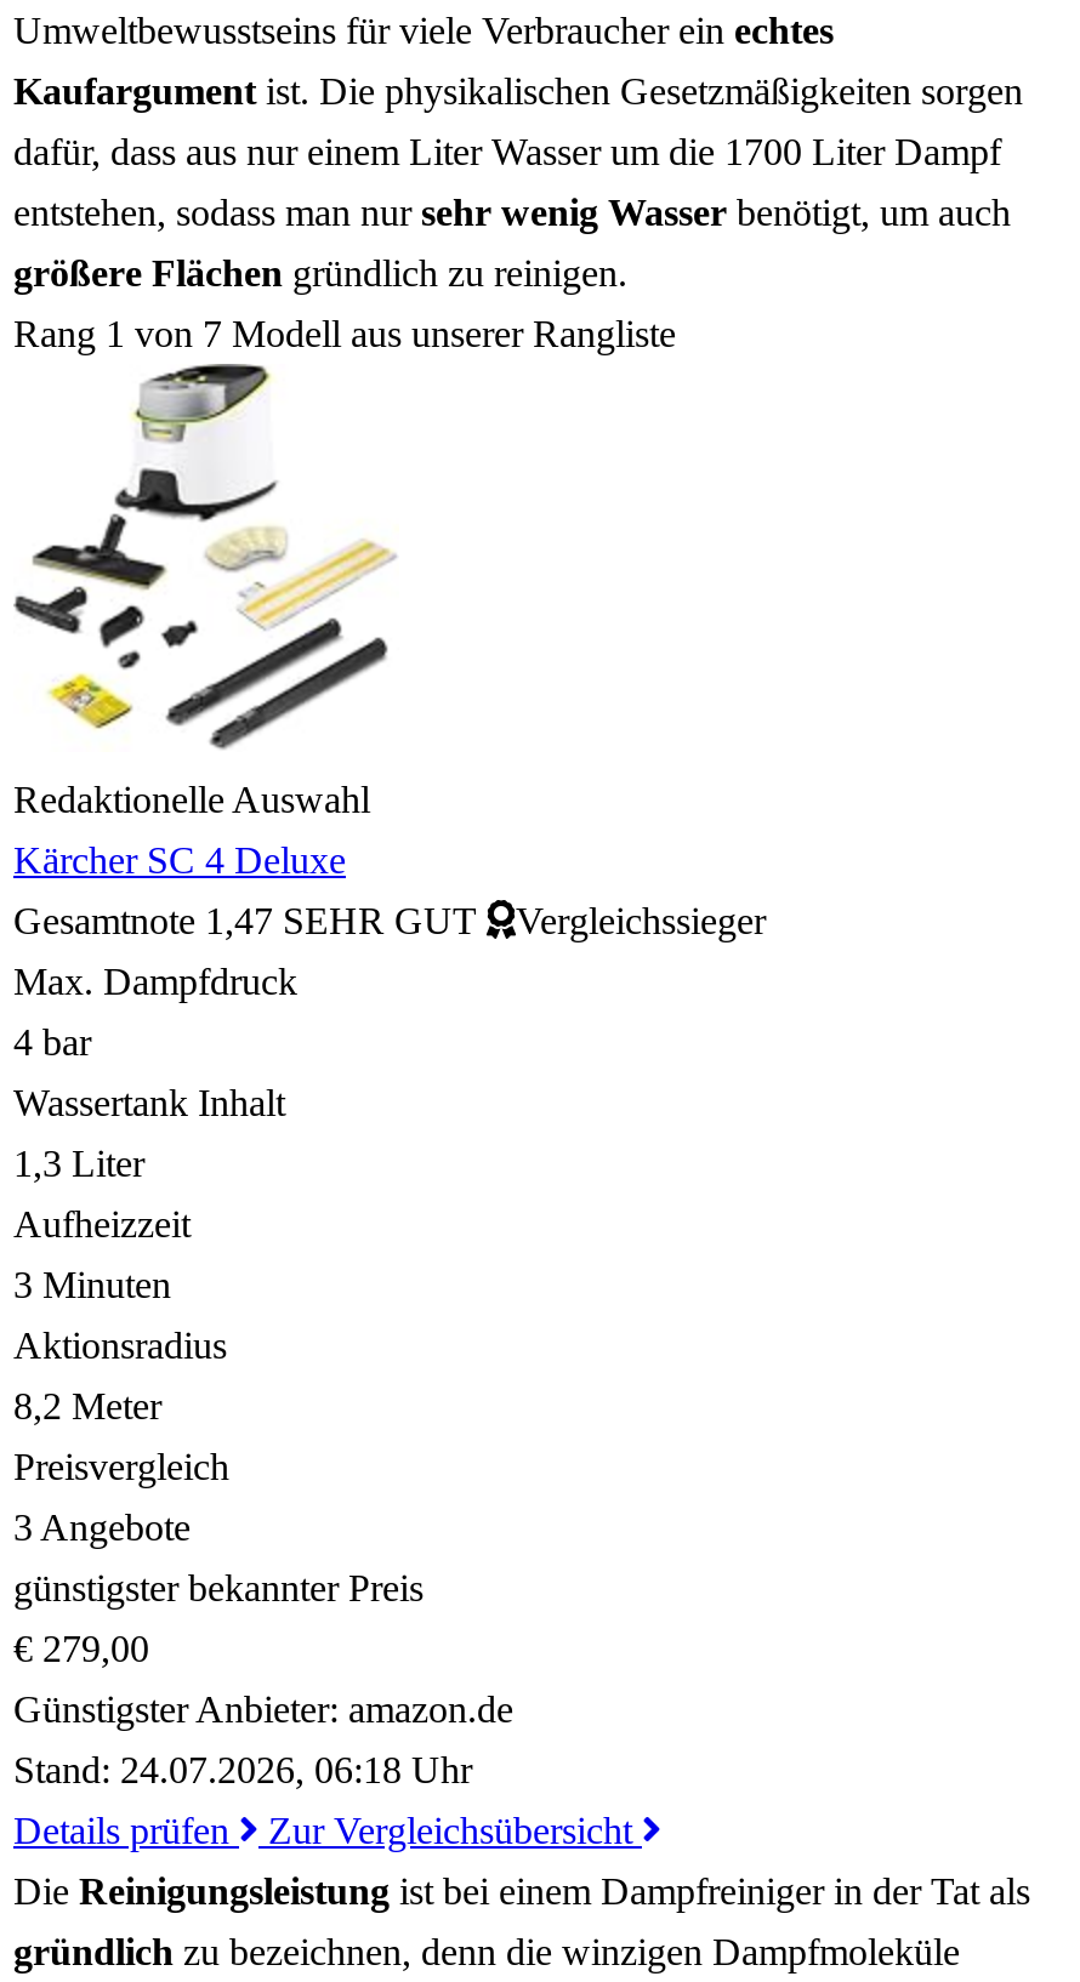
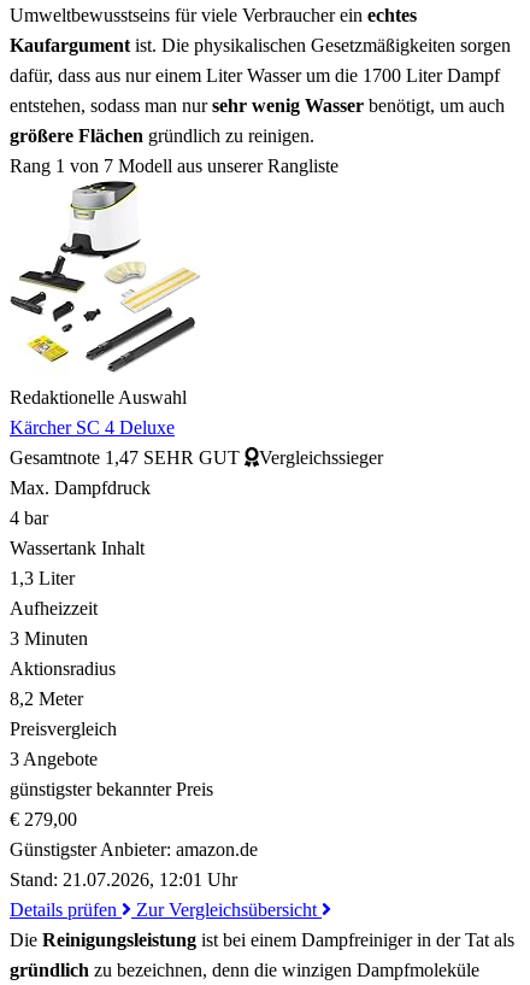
- Stand: 24.07.2026, 06:18 Uhr
+ Stand: 21.07.2026, 12:01 Uhr
